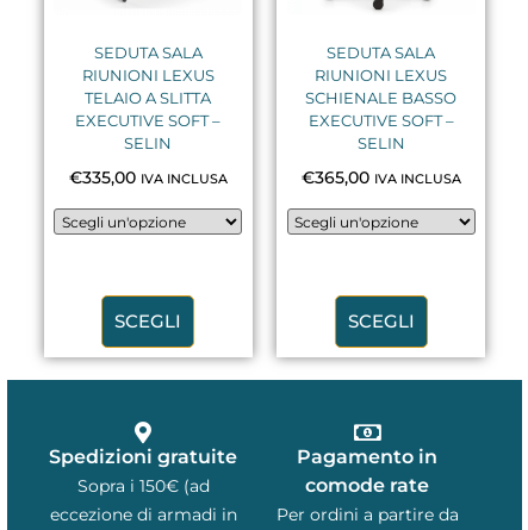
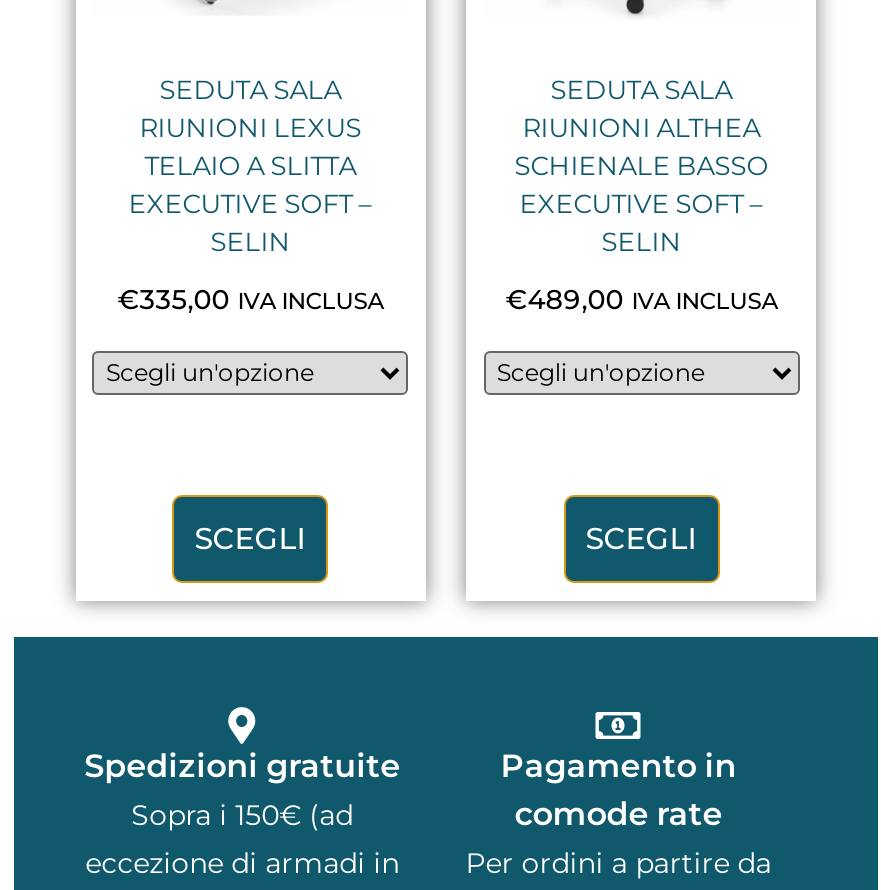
- RIUNIONI LEXUS
+ RIUNIONI ALTHEA

- €365,00 IVA INCLUSA
+ €489,00 IVA INCLUSA
